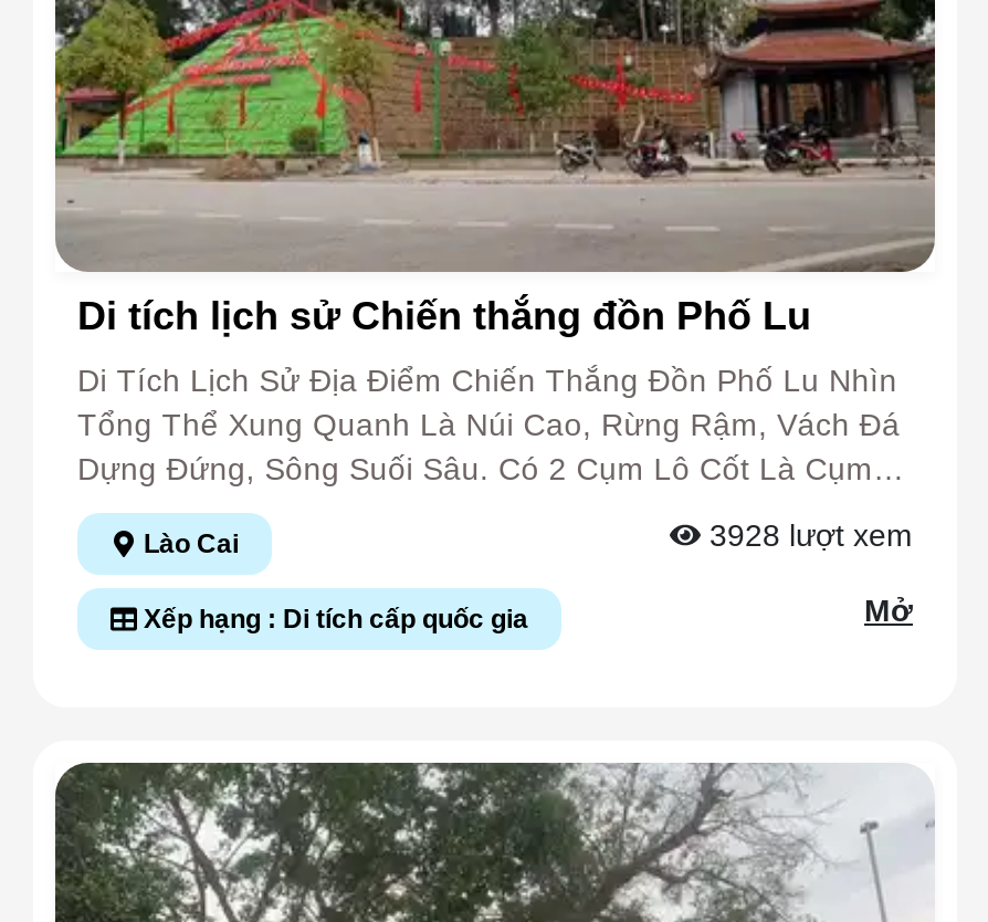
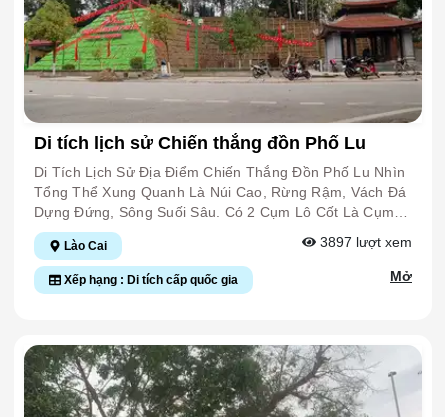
- 3928 lượt xem
+ 3897 lượt xem
